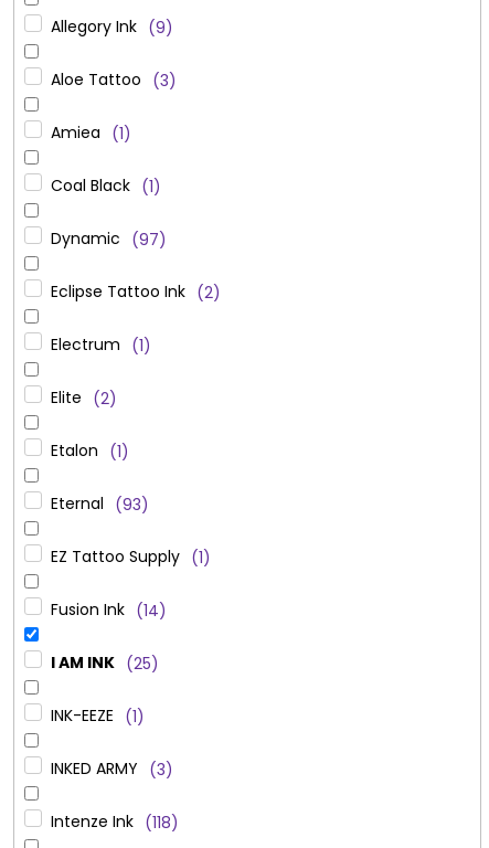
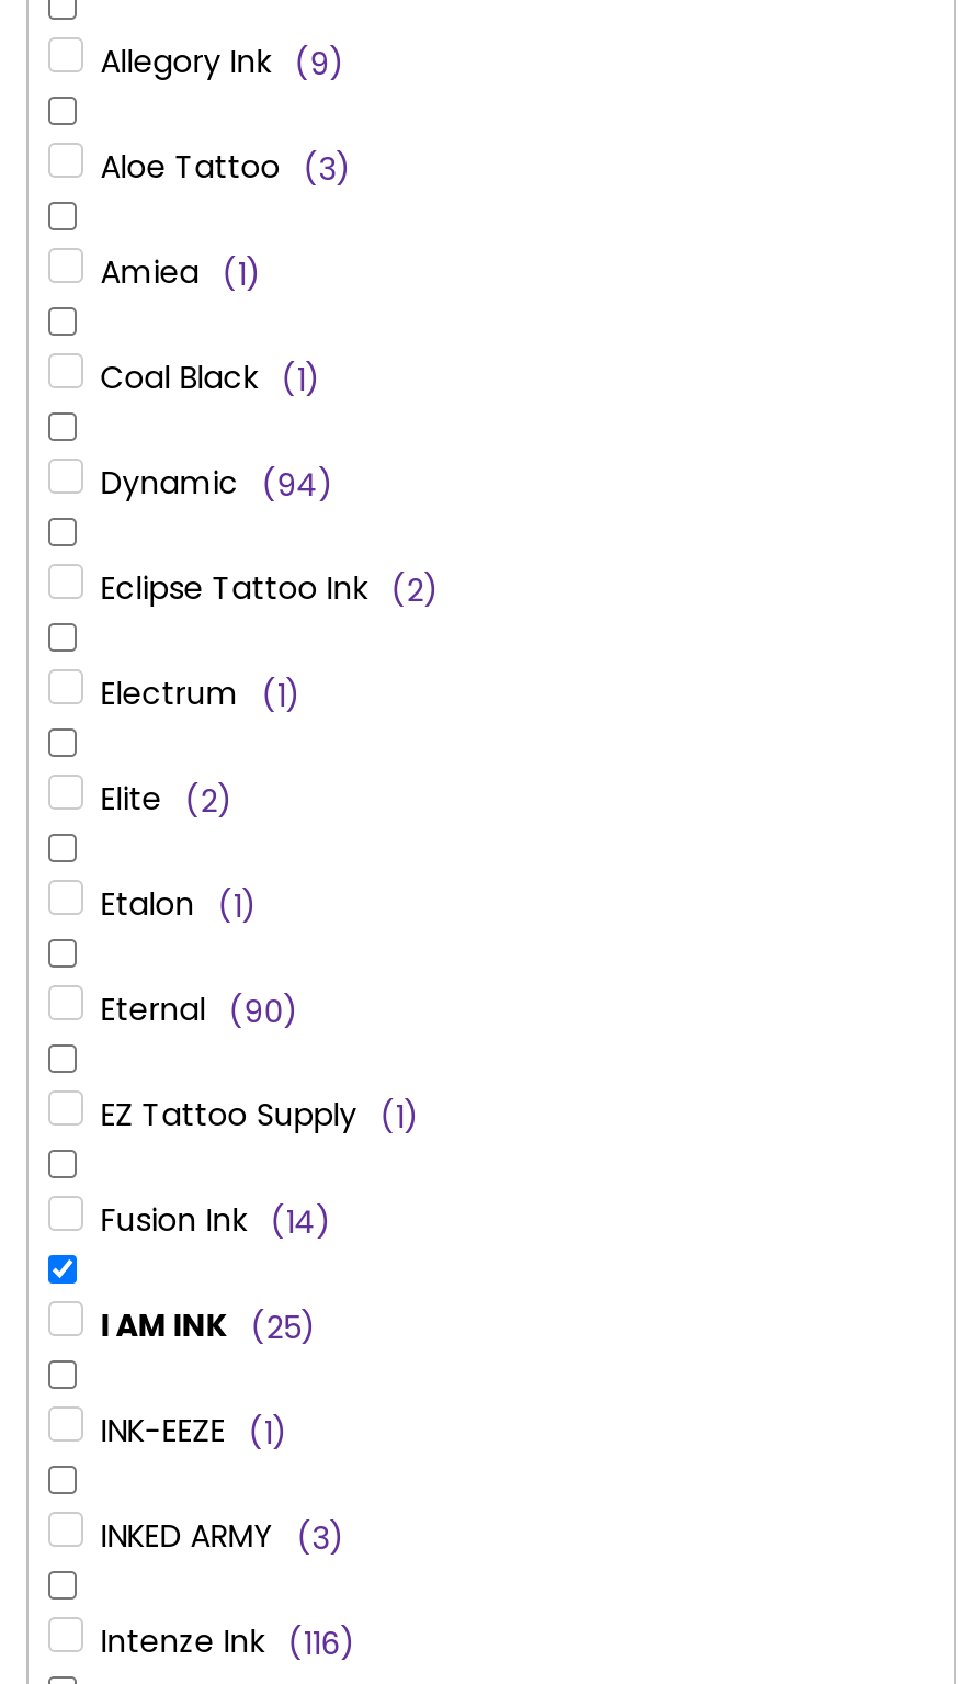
- Dynamic 97
+ Dynamic 94

- Eternal 93
+ Eternal 90

- Intenze Ink 118
+ Intenze Ink 116
